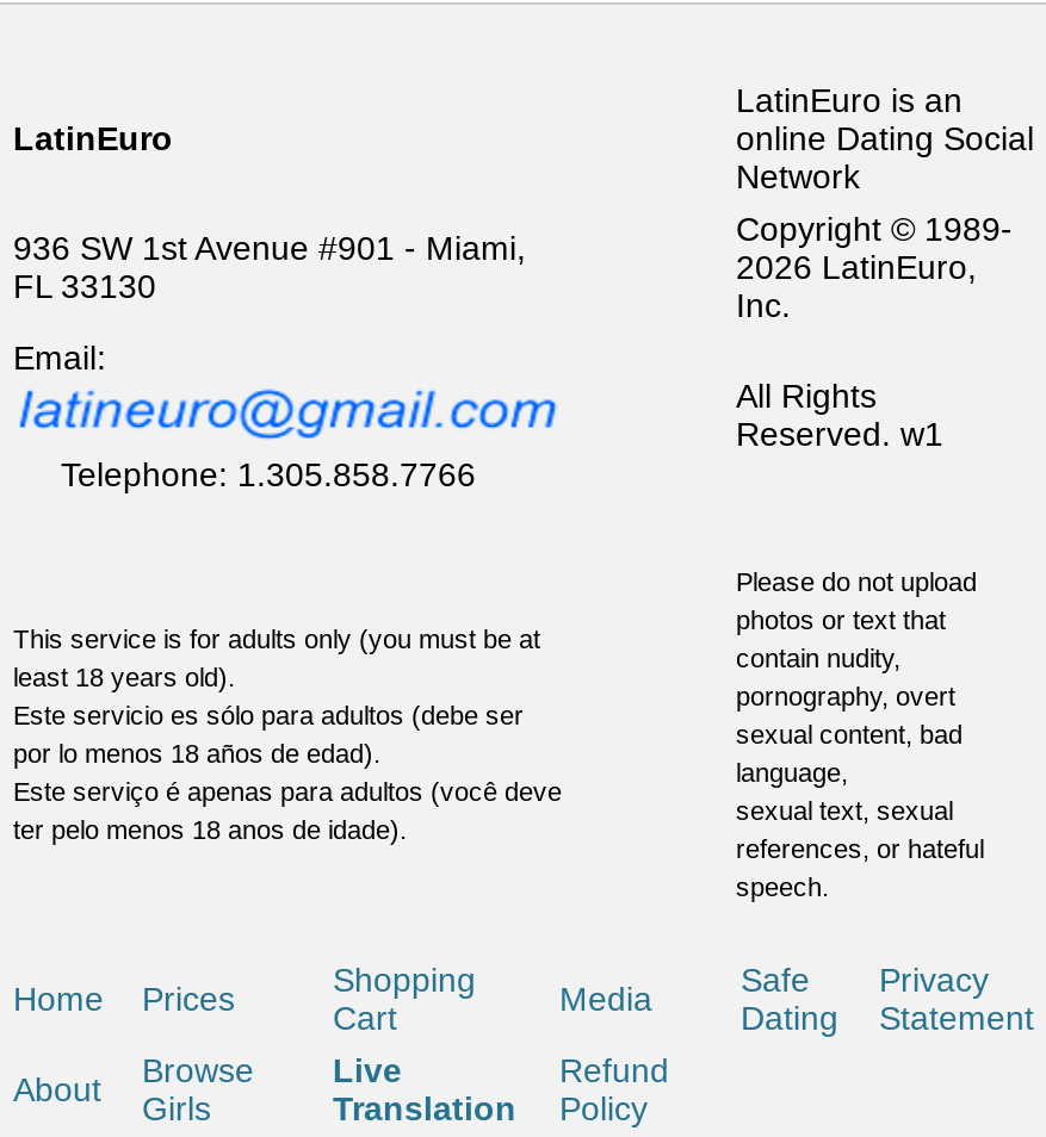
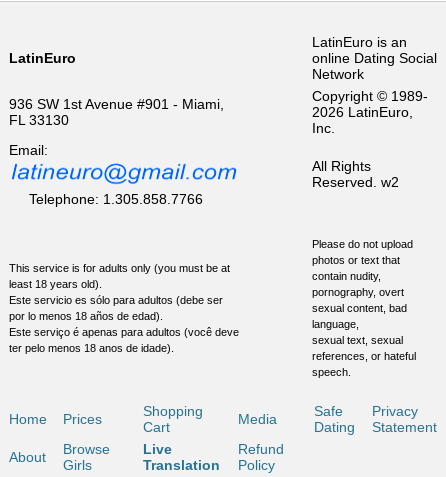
- Reserved. w1
+ Reserved. w2
